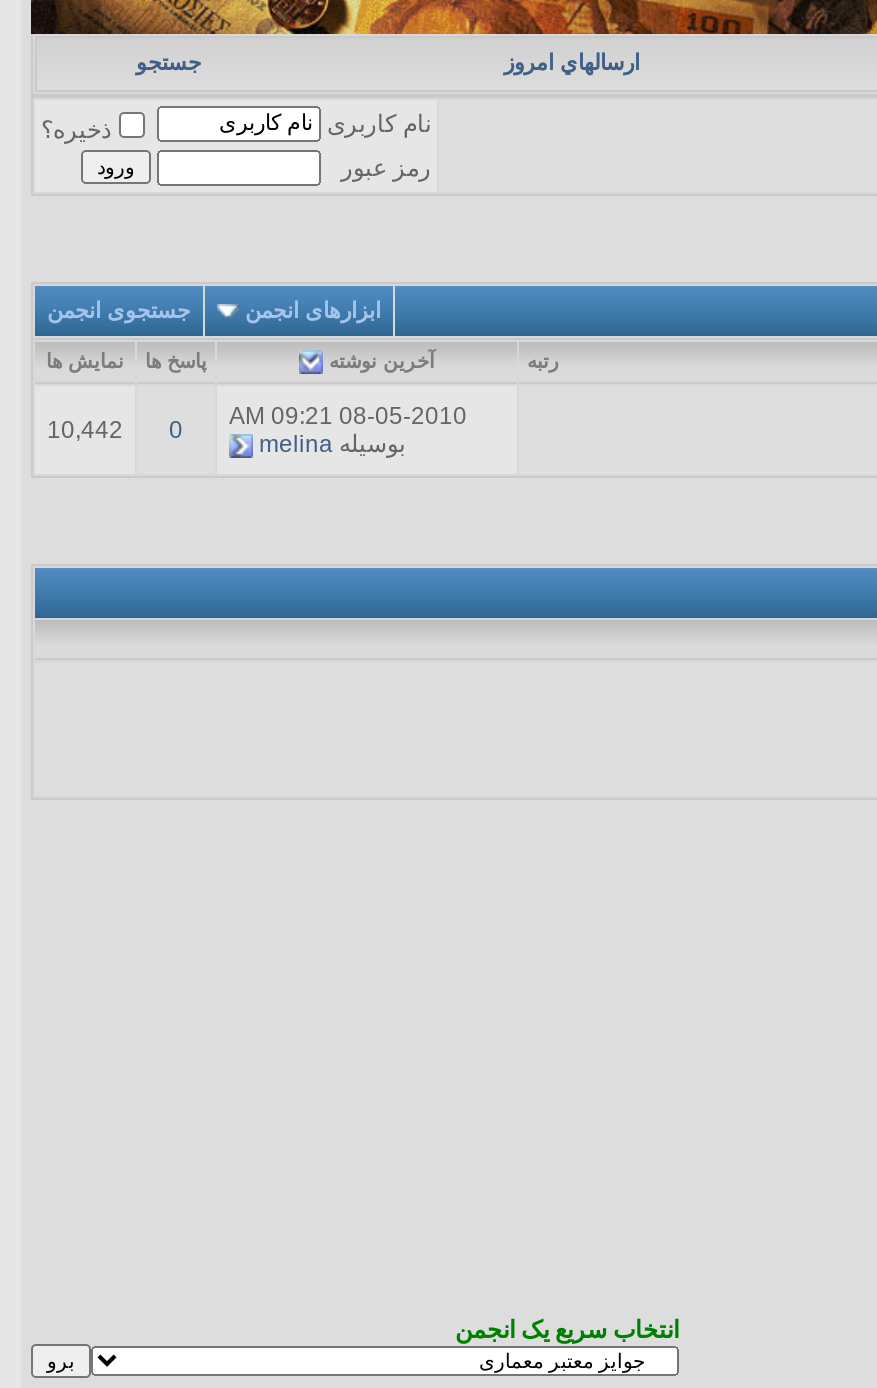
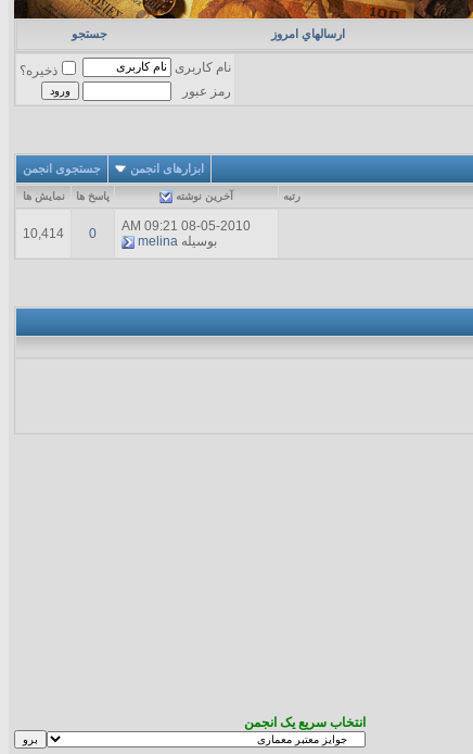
- 10,442 0
+ 10,414 0
